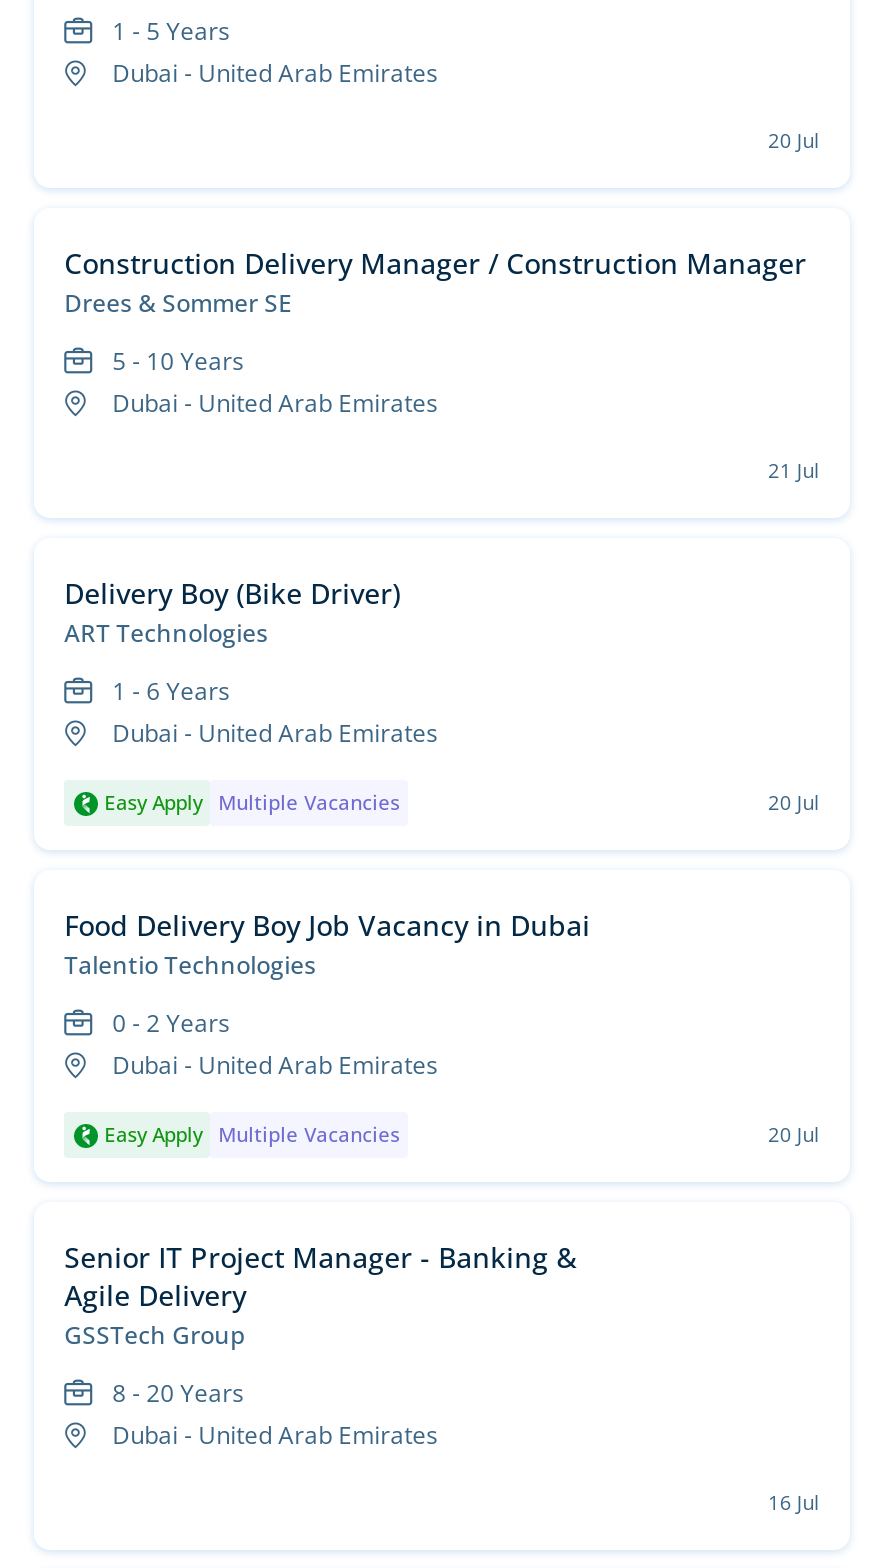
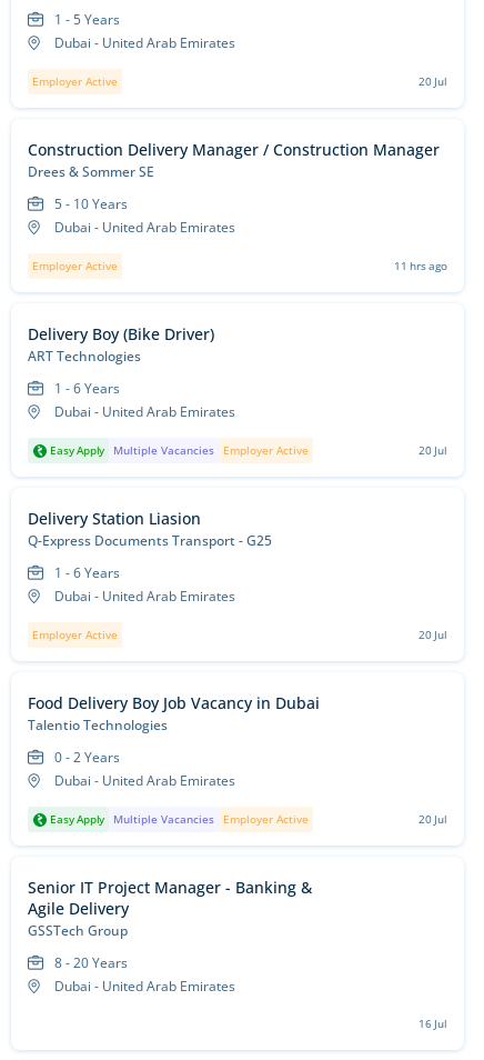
+ Employer Active

- 21 Jul
+ Employer Active
+ 11 hrs ago

- Easy Apply Multiple Vacancies
+ Easy Apply Multiple Vacancies Employer Active
+ 20 Jul
+ Delivery Station Liasion
+ Q-Express Documents Transport - G25
+ 1 - 6 Years
+ Dubai - United Arab Emirates
+ Employer Active

- Easy Apply Multiple Vacancies
+ Easy Apply Multiple Vacancies Employer Active
